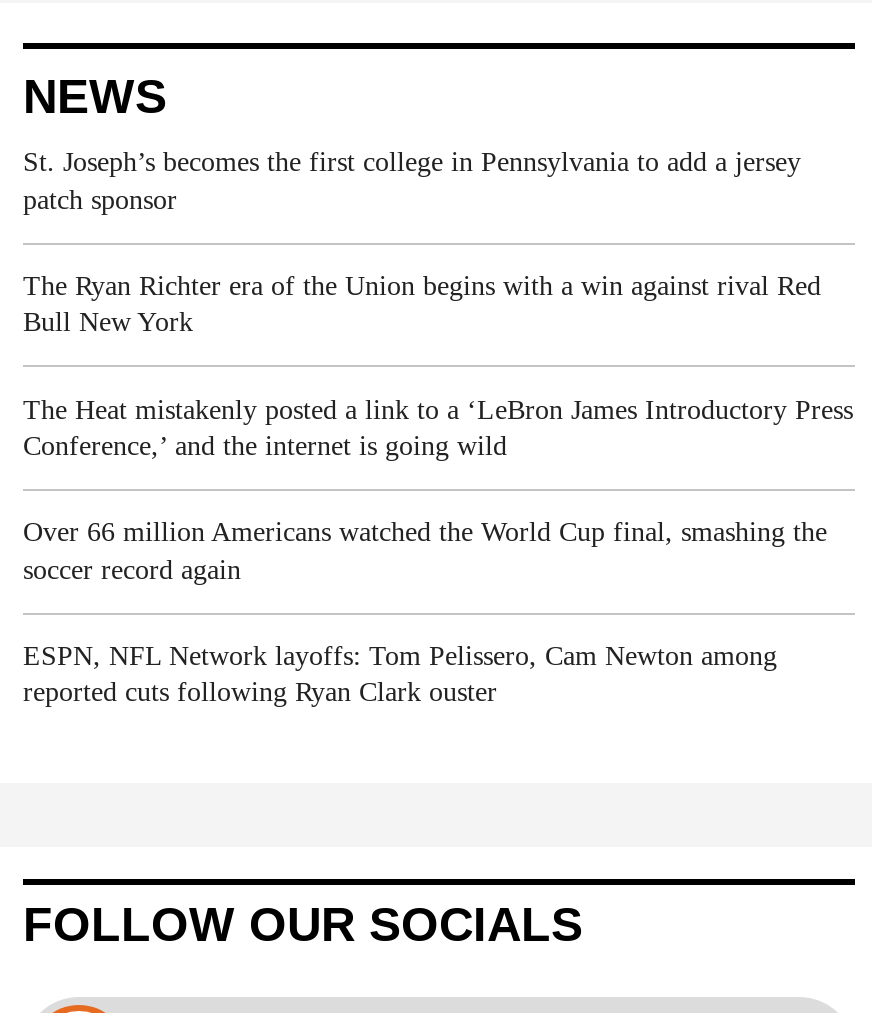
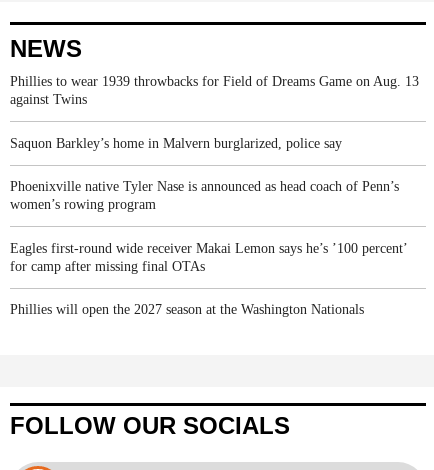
- St. Joseph’s becomes the first college in Pennsylvania to add a jersey
- patch sponsor
+ Phillies to wear 1939 throwbacks for Field of Dreams Game on Aug. 13
+ against Twins

- The Ryan Richter era of the Union begins with a win against rival Red
- Bull New York
+ Saquon Barkley’s home in Malvern burglarized, police say

- The Heat mistakenly posted a link to a ‘LeBron James Introductory Press
- Conference,’ and the internet is going wild
+ Phoenixville native Tyler Nase is announced as head coach of Penn’s
+ women’s rowing program

- Over 66 million Americans watched the World Cup final, smashing the
- soccer record again
+ Eagles first-round wide receiver Makai Lemon says he’s ’100 percent’
+ for camp after missing final OTAs

- ESPN, NFL Network layoffs: Tom Pelissero, Cam Newton among
- reported cuts following Ryan Clark ouster
+ Phillies will open the 2027 season at the Washington Nationals
